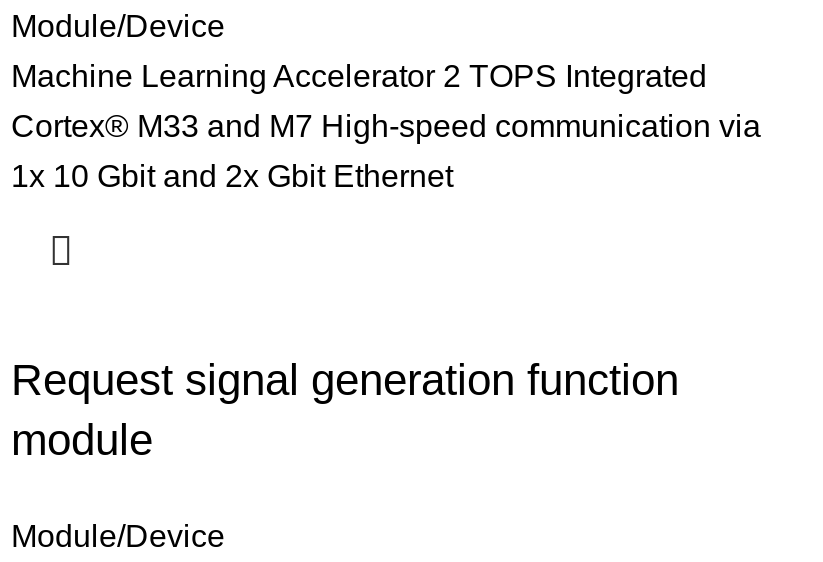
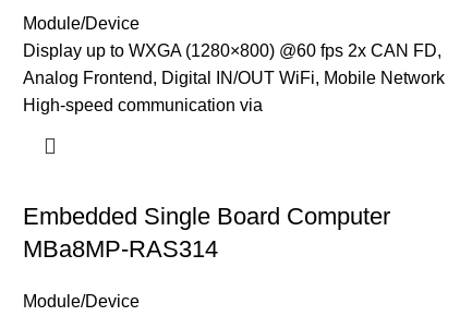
- Machine Learning Accelerator 2 TOPS Integrated
+ Display up to WXGA (1280×800) @60 fps 2x CAN FD,

- Cortex® M33 and M7 High-speed communication via
+ Analog Frontend, Digital IN/OUT WiFi, Mobile Network

- 1x 10 Gbit and 2x Gbit Ethernet
+ High-speed communication via

- Request signal generation function
- module
+ Embedded Single Board Computer
+ MBa8MP-RAS314
